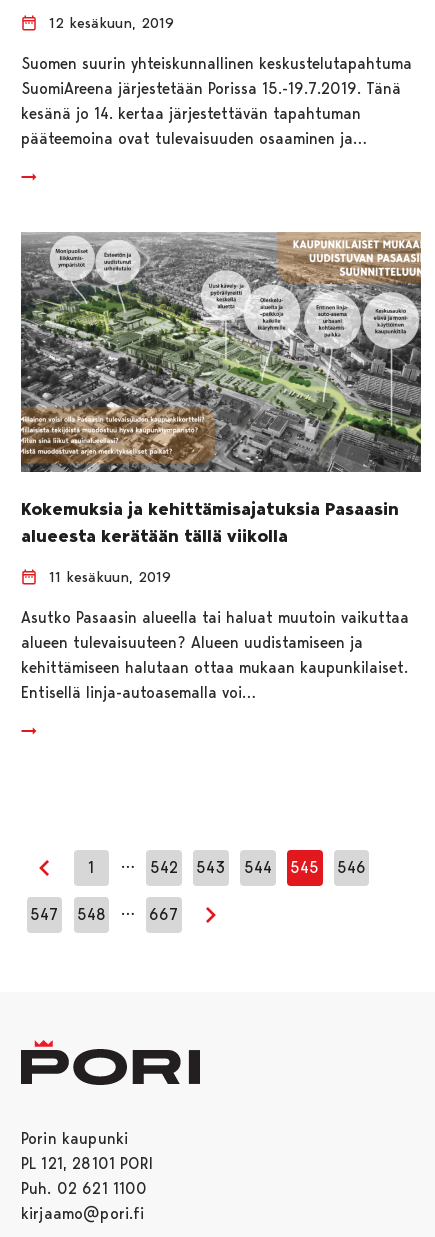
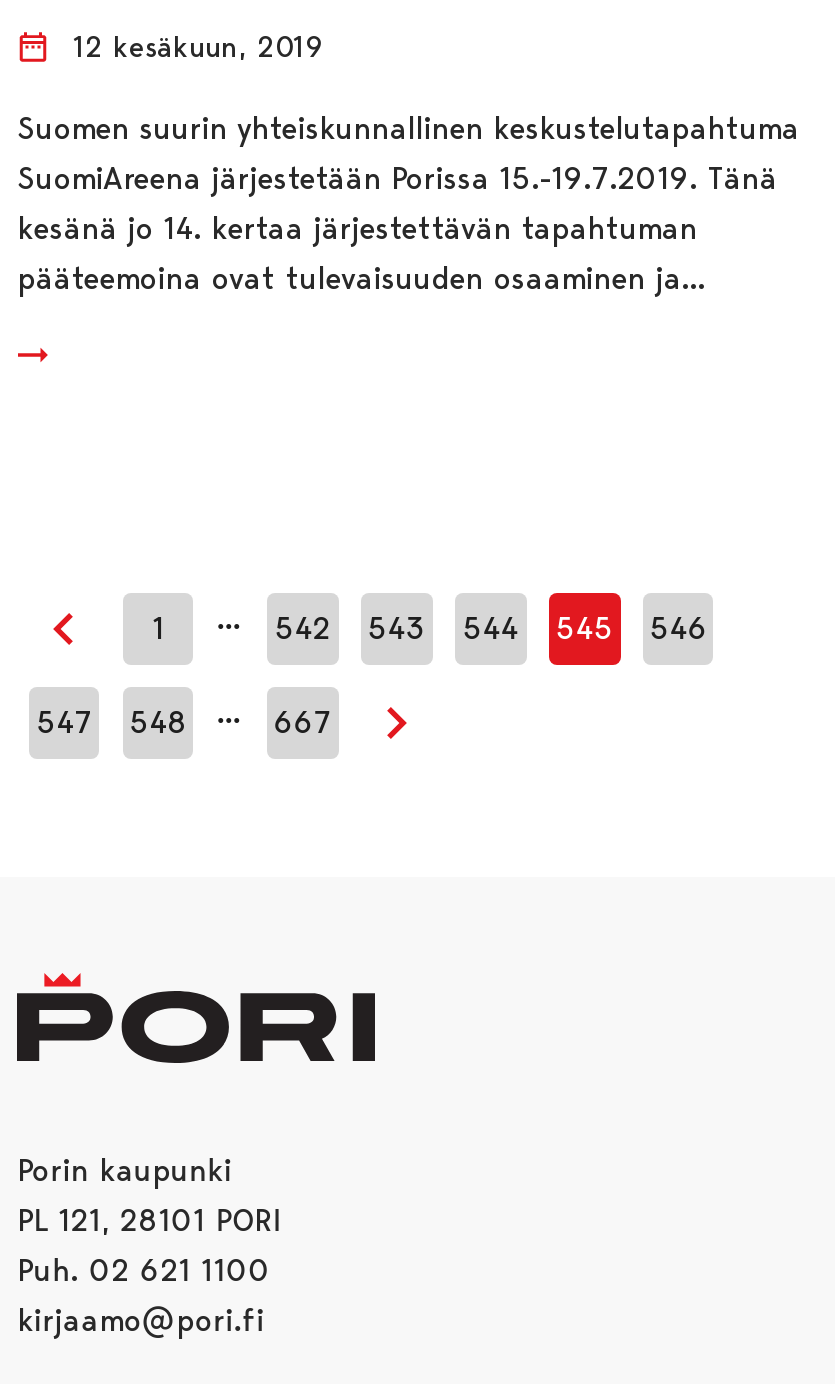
- [image]
- Kokemuksia ja kehittämisajatuksia Pasaasin
- alueesta kerätään tällä viikolla
- 11 kesäkuun, 2019
- Asutko Pasaasin alueella tai haluat muutoin vaikuttaa
- alueen tulevaisuuteen? Alueen uudistamiseen ja
- kehittämiseen halutaan ottaa mukaan kaupunkilaiset.
- Entisellä linja-autoasemalla voi…
